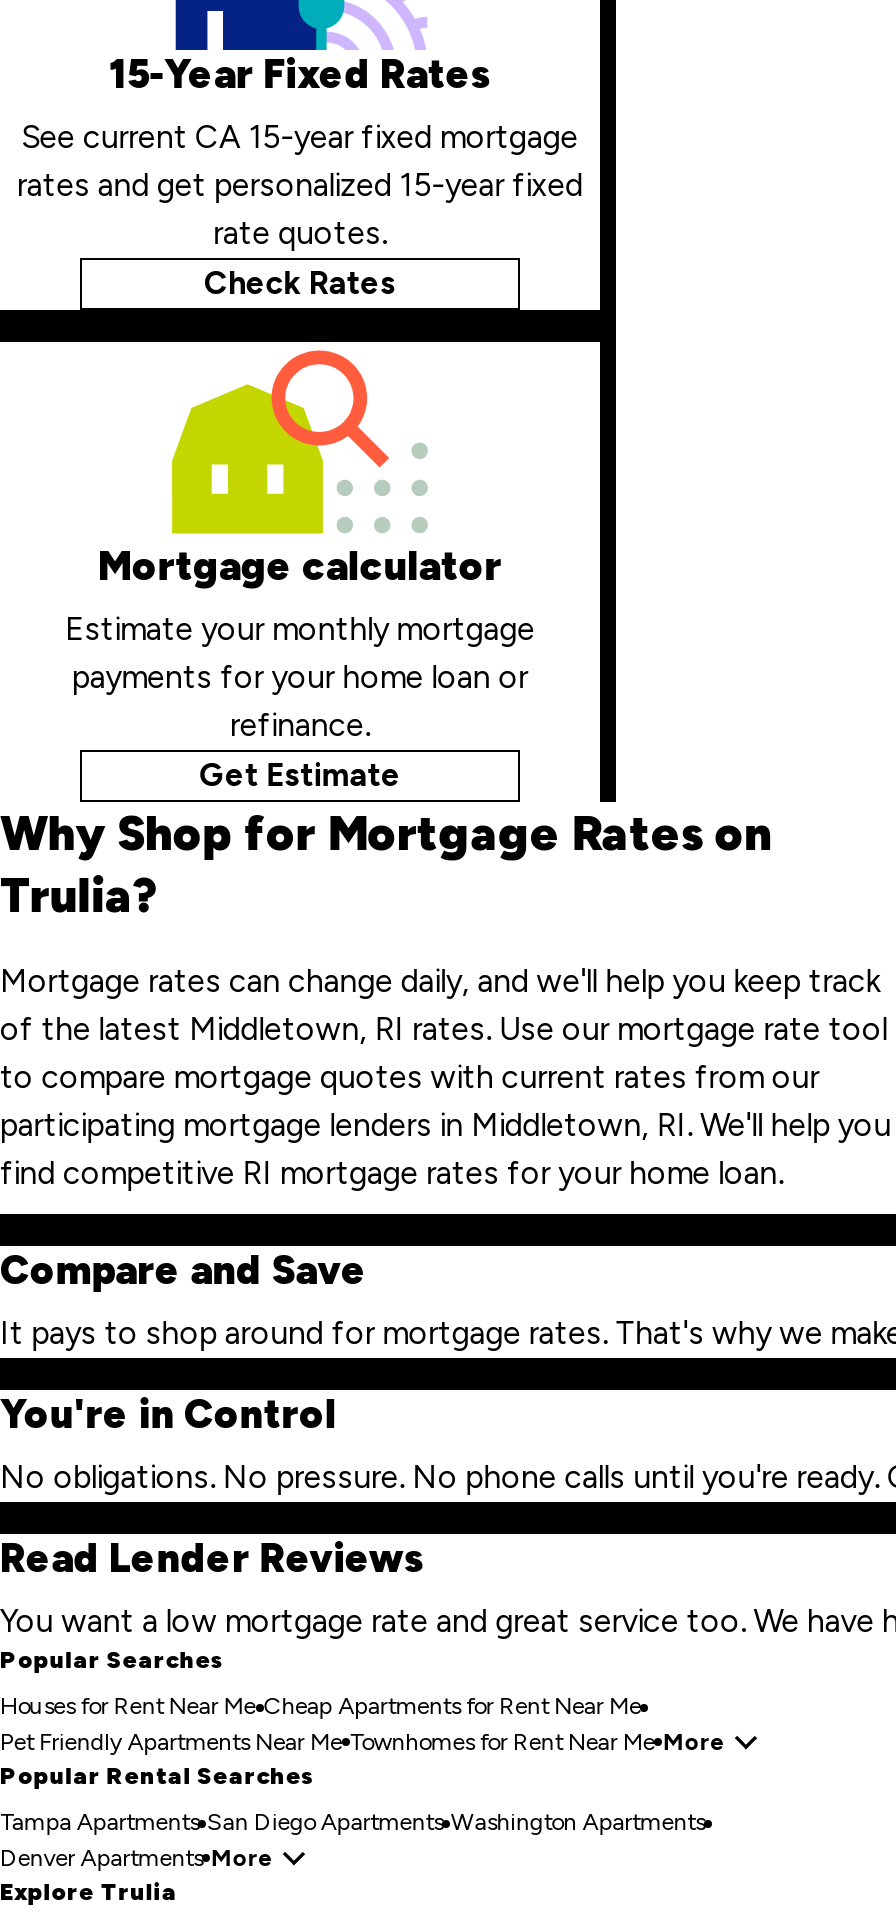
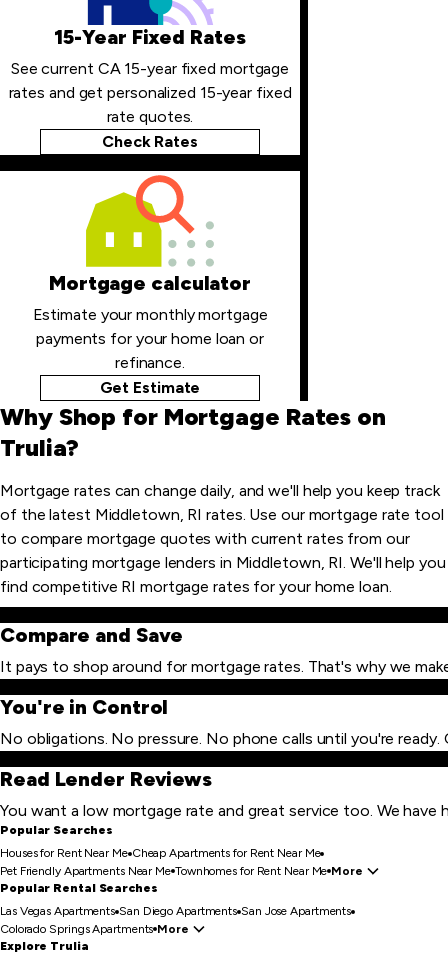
- Tampa Apartments San Diego Apartments Washington Apartments
- Denver Apartments More
+ Las Vegas Apartments San Diego Apartments San Jose Apartments
+ Colorado Springs Apartments More
